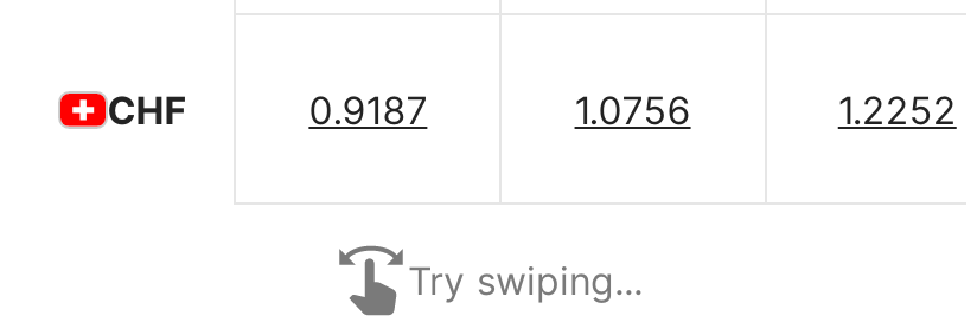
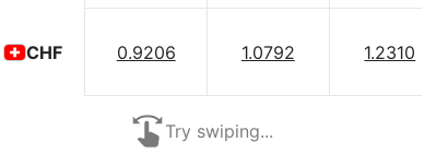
- 0.9187
+ 0.9206

- 1.0756
+ 1.0792

- 1.2252
+ 1.2310
